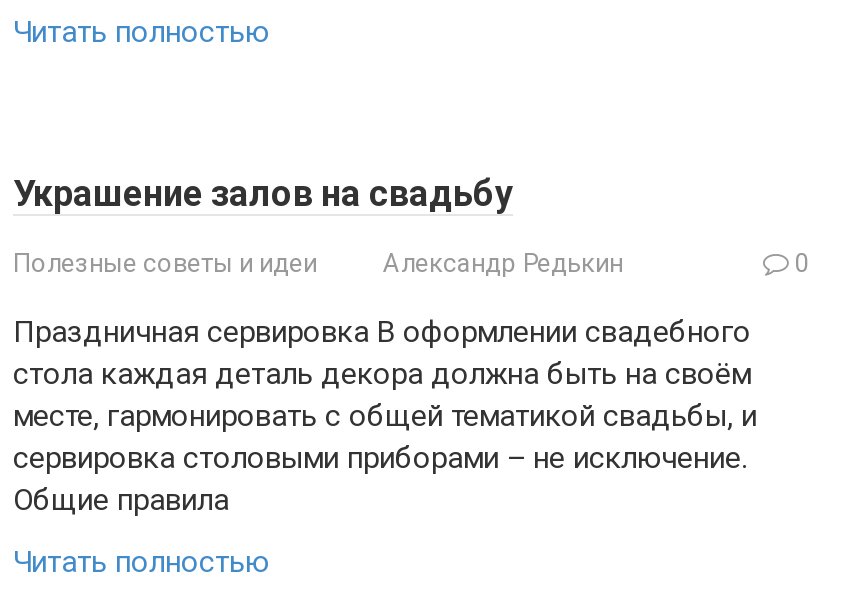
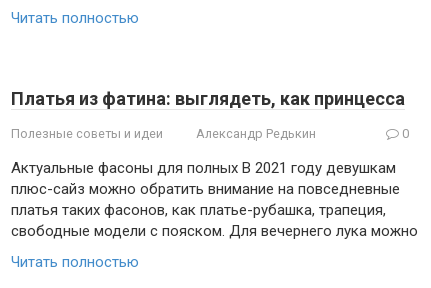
- Украшение залов на свадьбу
+ Платья из фатина: выглядеть, как принцесса

- Праздничная сервировка В оформлении свадебного
- стола каждая деталь декора должна быть на своём
- месте, гармонировать с общей тематикой свадьбы, и
- сервировка столовыми приборами – не исключение.
- Общие правила
+ Актуальные фасоны для полных В 2021 году девушкам
+ плюс-сайз можно обратить внимание на повседневные
+ платья таких фасонов, как платье-рубашка, трапеция,
+ свободные модели с пояском. Для вечернего лука можно
